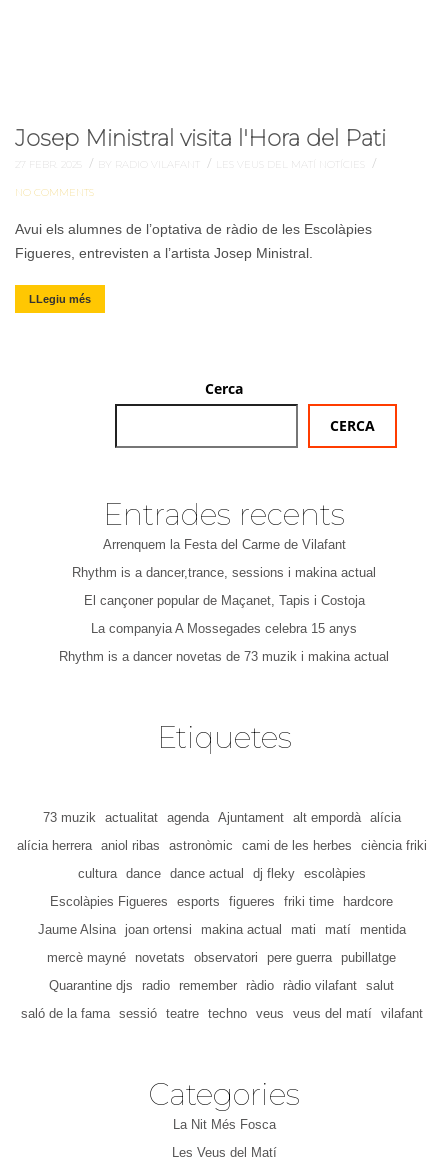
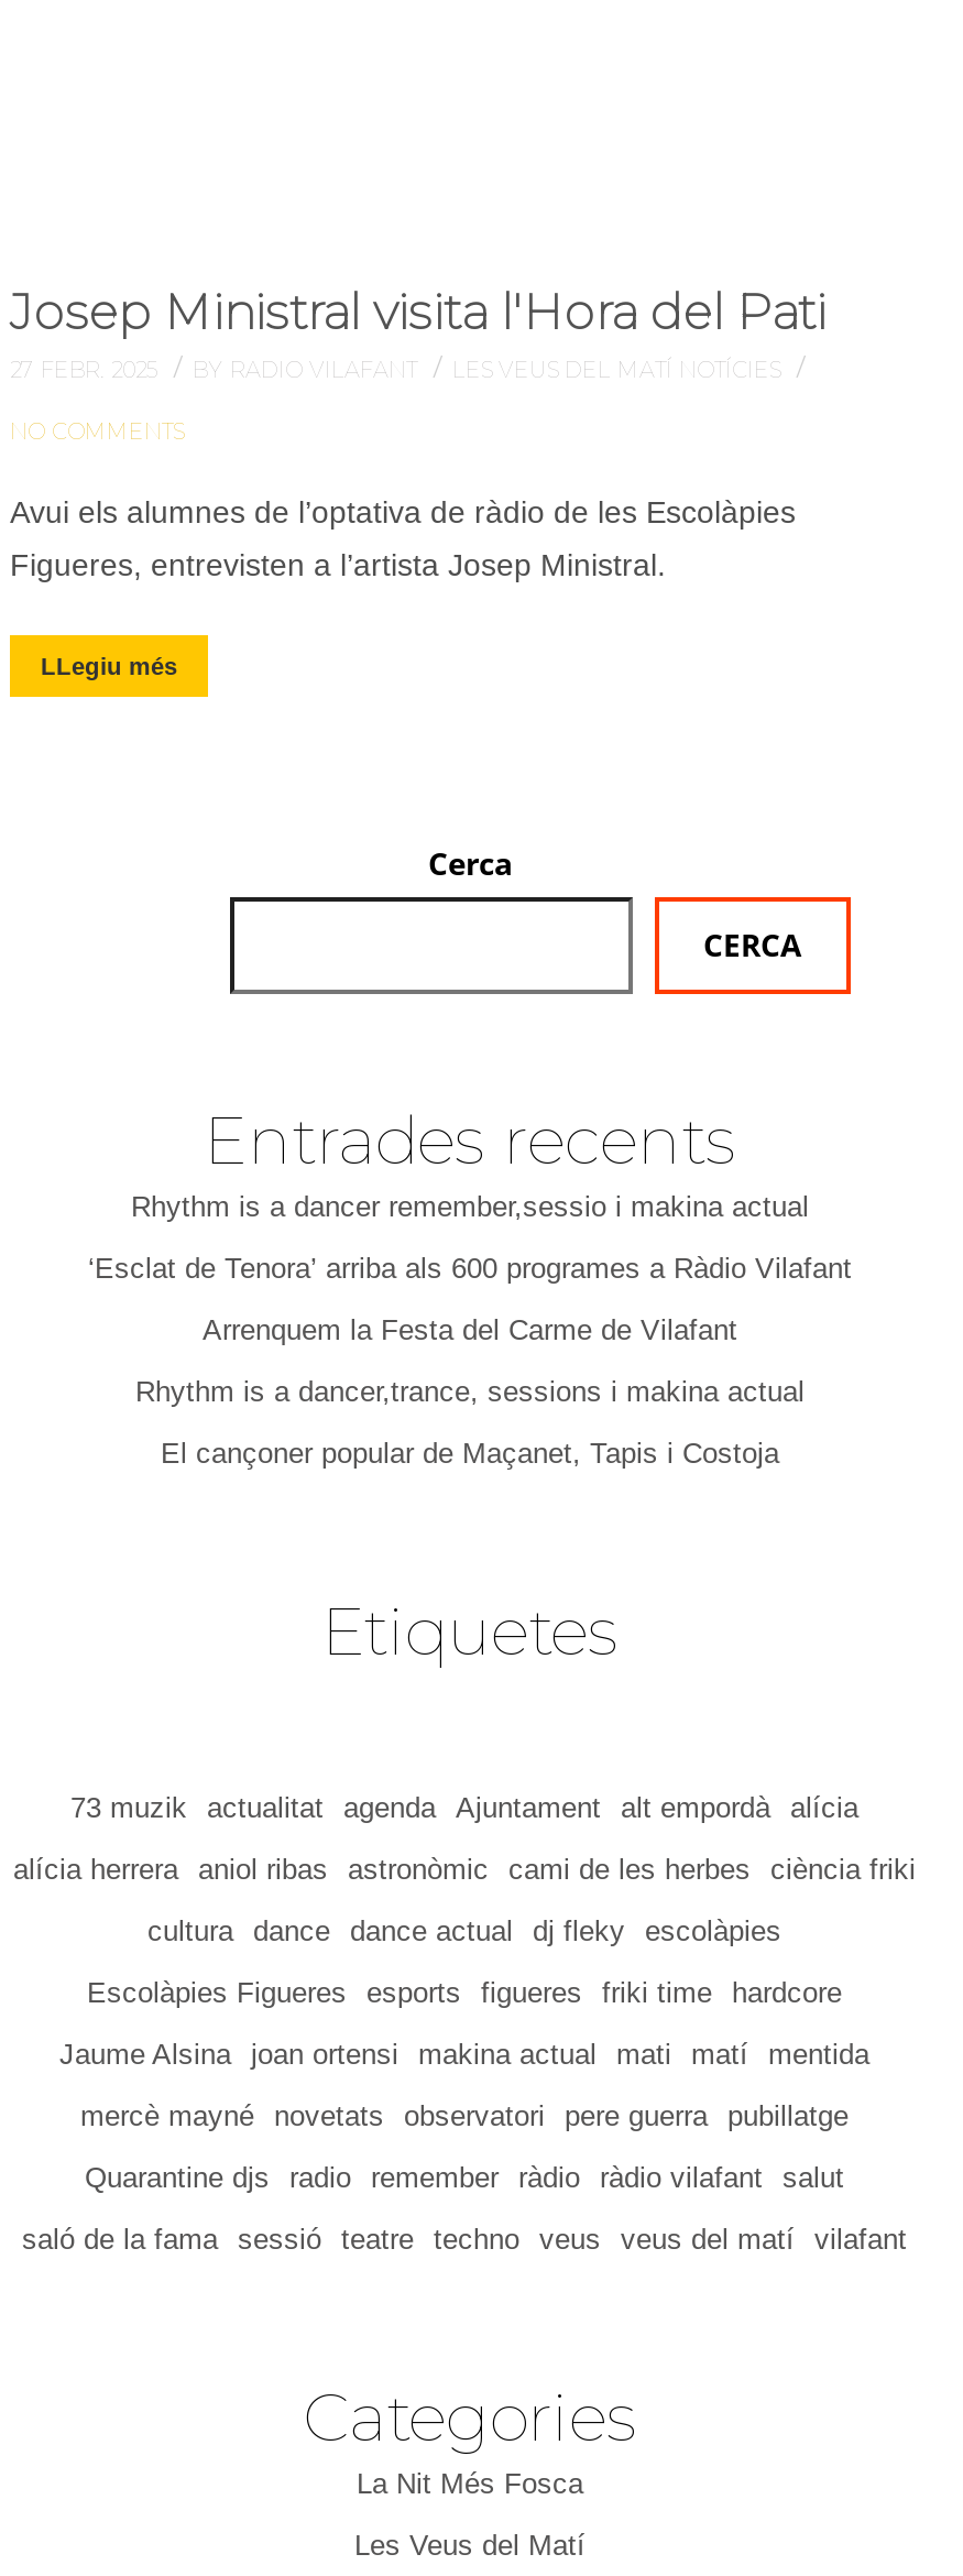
+ Rhythm is a dancer remember,sessio i makina actual
+ ‘Esclat de Tenora’ arriba als 600 programes a Ràdio Vilafant

moved down: Arrenquem la Festa del Carme de Vilafant | Rhythm is a dancer,trance, sessions i makina actual | El cançoner popular de Maçanet, Tapis i Costoja

- La companyia A Mossegades celebra 15 anys
- Rhythm is a dancer novetas de 73 muzik i makina actual
